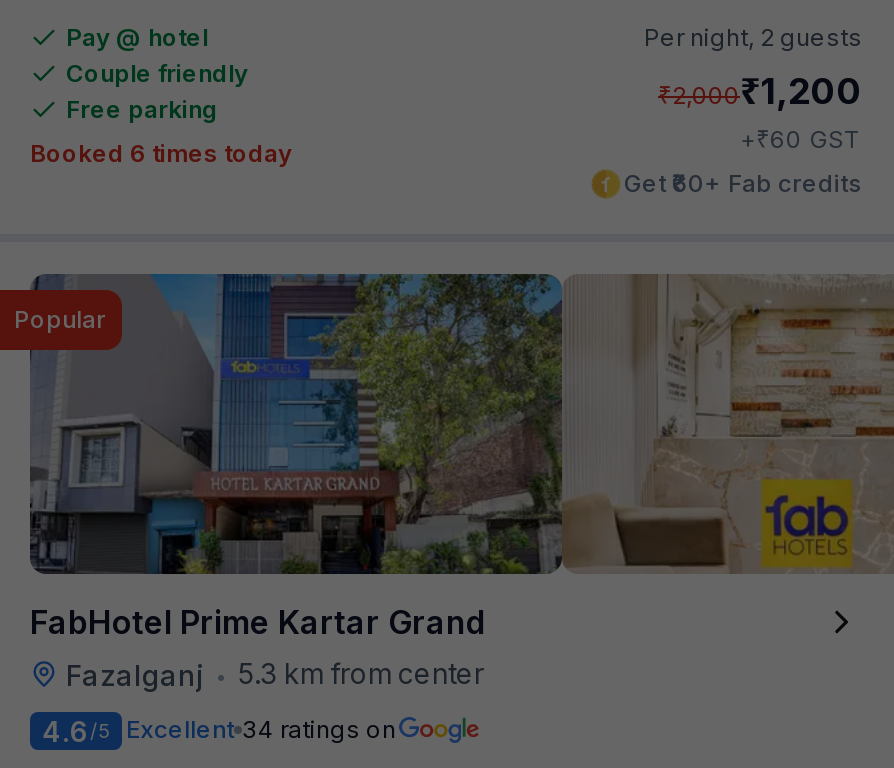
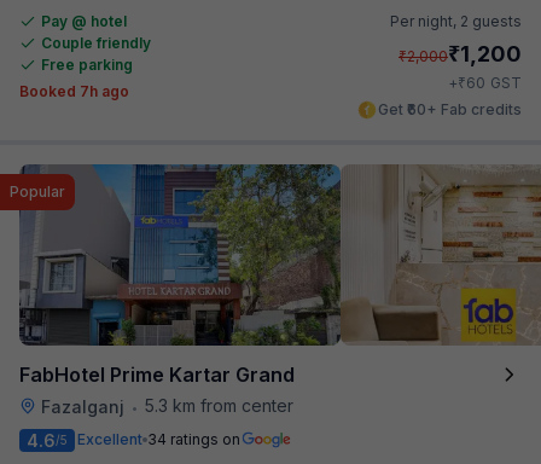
- Booked 6 times today
+ Booked 7h ago
